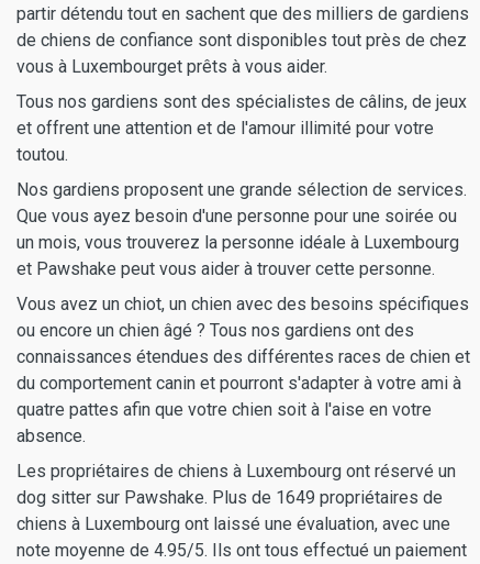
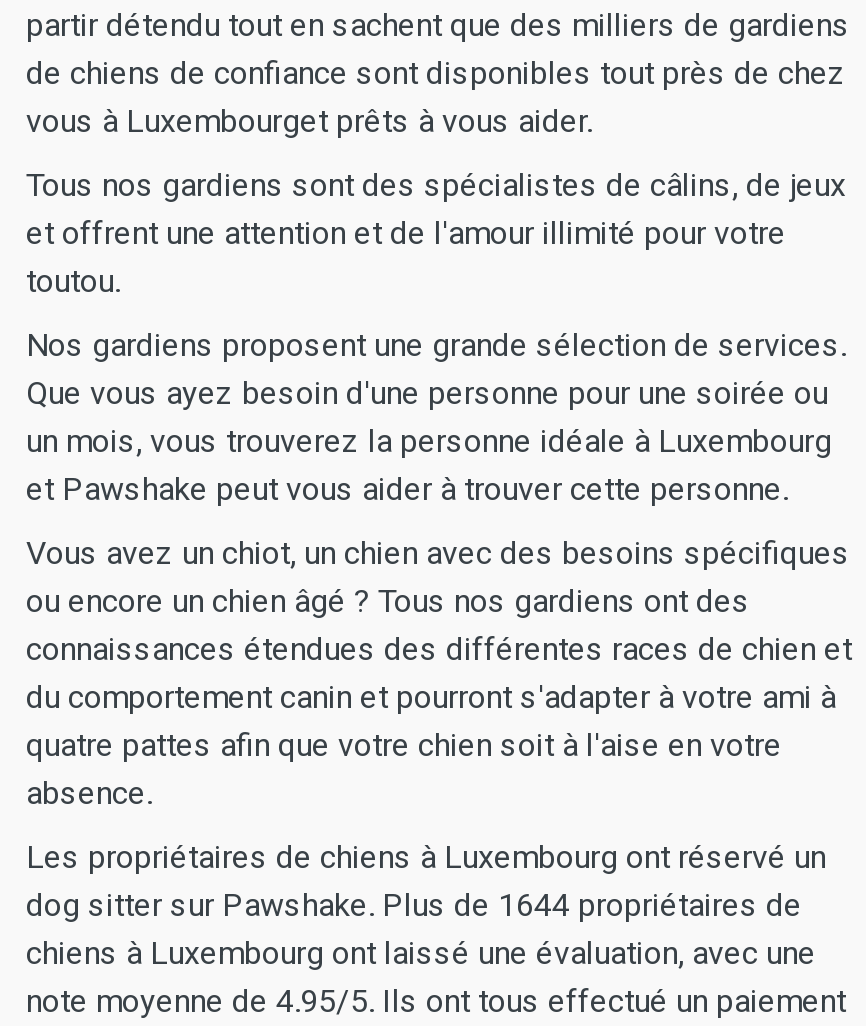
- dog sitter sur Pawshake. Plus de 1649 propriétaires de
+ dog sitter sur Pawshake. Plus de 1644 propriétaires de
